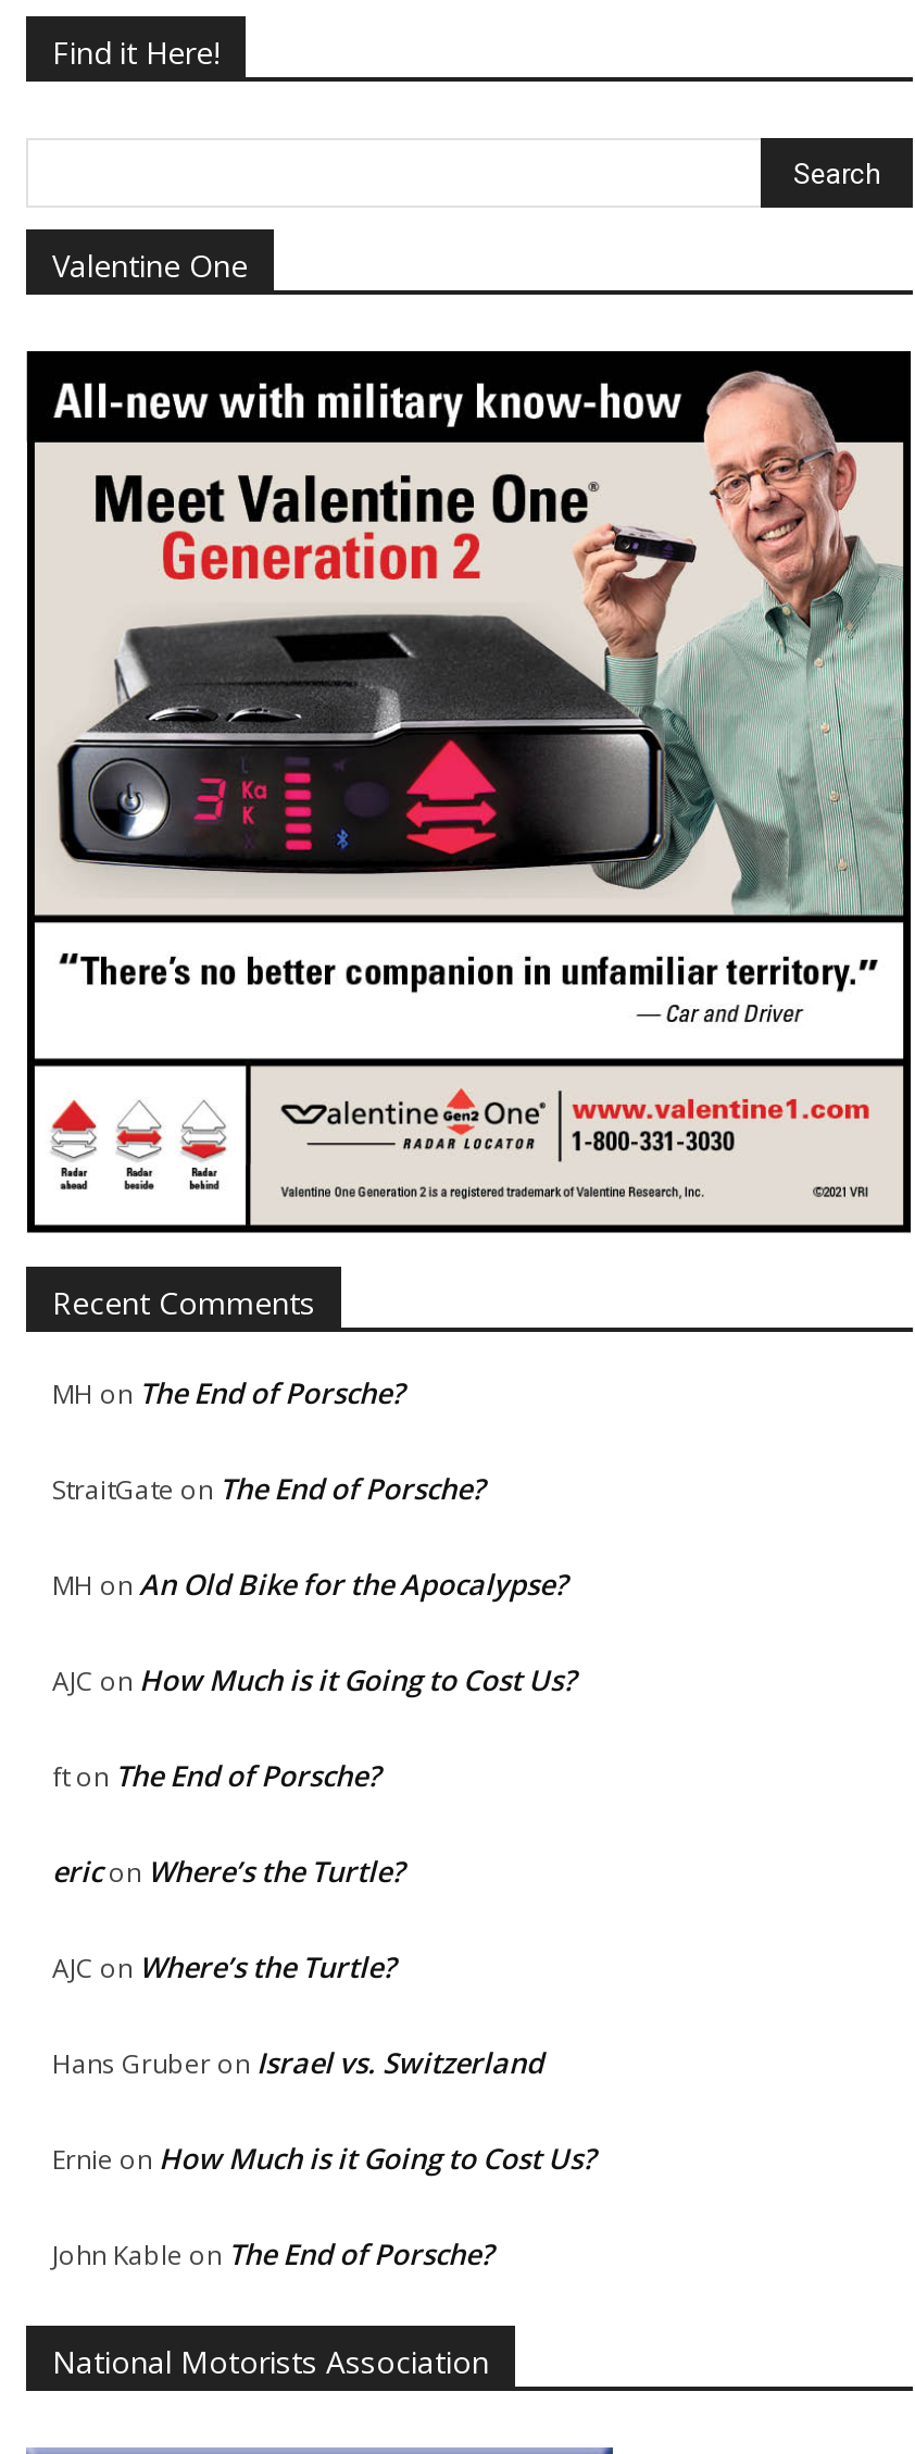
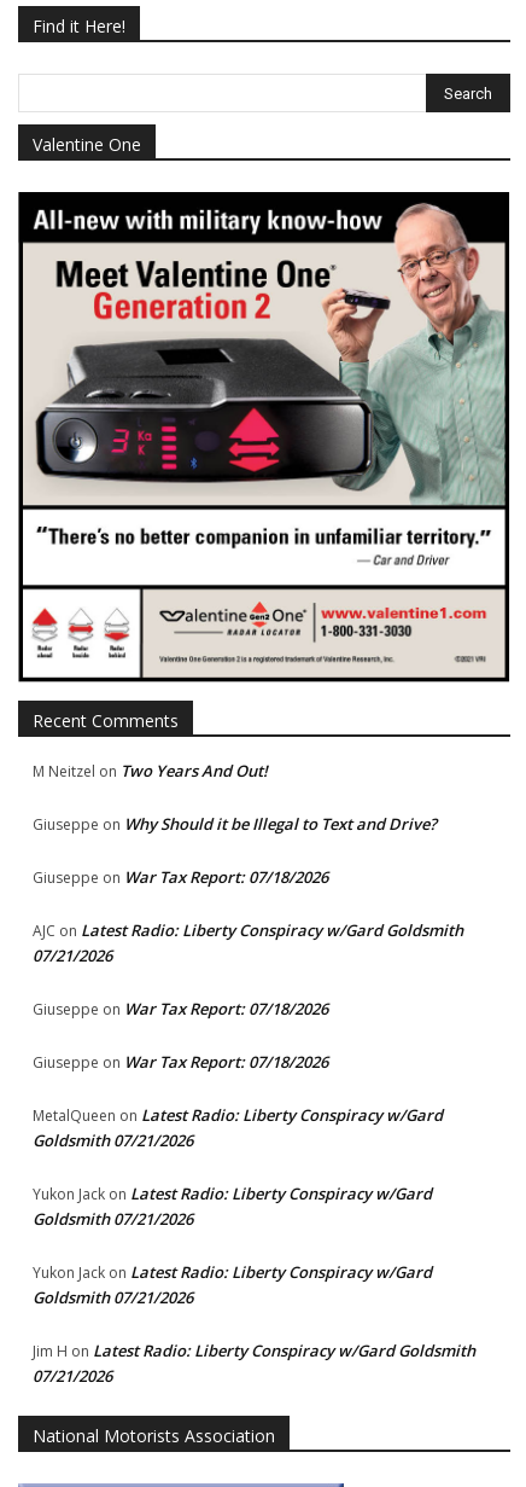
- MH on The End of Porsche?
+ M Neitzel on Two Years And Out!

- StraitGate on The End of Porsche?
+ Giuseppe on Why Should it be Illegal to Text and Drive?

- MH on An Old Bike for the Apocalypse?
+ Giuseppe on War Tax Report: 07/18/2026

- AJC on How Much is it Going to Cost Us?
+ AJC on Latest Radio: Liberty Conspiracy w/Gard Goldsmith
+ 07/21/2026

- fton The End of Porsche?
+ Giuseppeon War Tax Report: 07/18/2026

- ericon Where’s the Turtle?
+ Giuseppeon War Tax Report: 07/18/2026

- AJC on Where’s the Turtle?
+ MetalQueen on Latest Radio: Liberty Conspiracy w/Gard
+ Goldsmith 07/21/2026

- Hans Gruber on Israel vs. Switzerland
+ Yukon Jack on Latest Radio: Liberty Conspiracy w/Gard
+ Goldsmith 07/21/2026

- Ernie on How Much is it Going to Cost Us?
+ Yukon Jack on Latest Radio: Liberty Conspiracy w/Gard
+ Goldsmith 07/21/2026

- John Kable on The End of Porsche?
+ Jim H on Latest Radio: Liberty Conspiracy w/Gard Goldsmith
+ 07/21/2026
